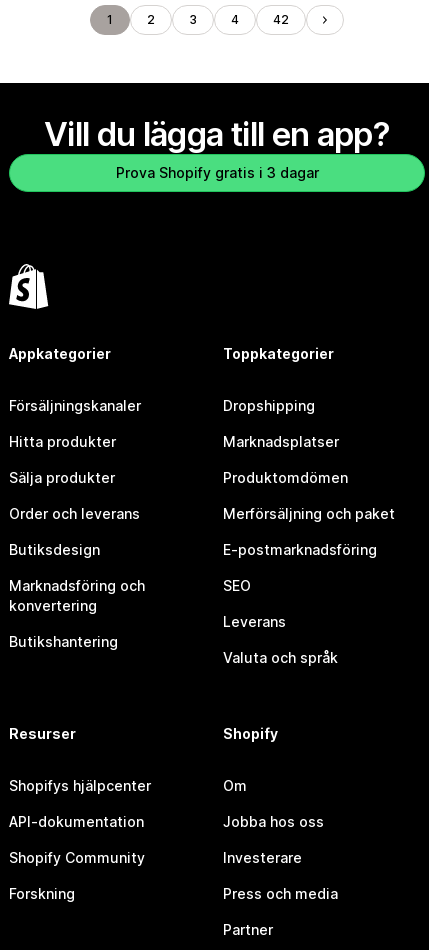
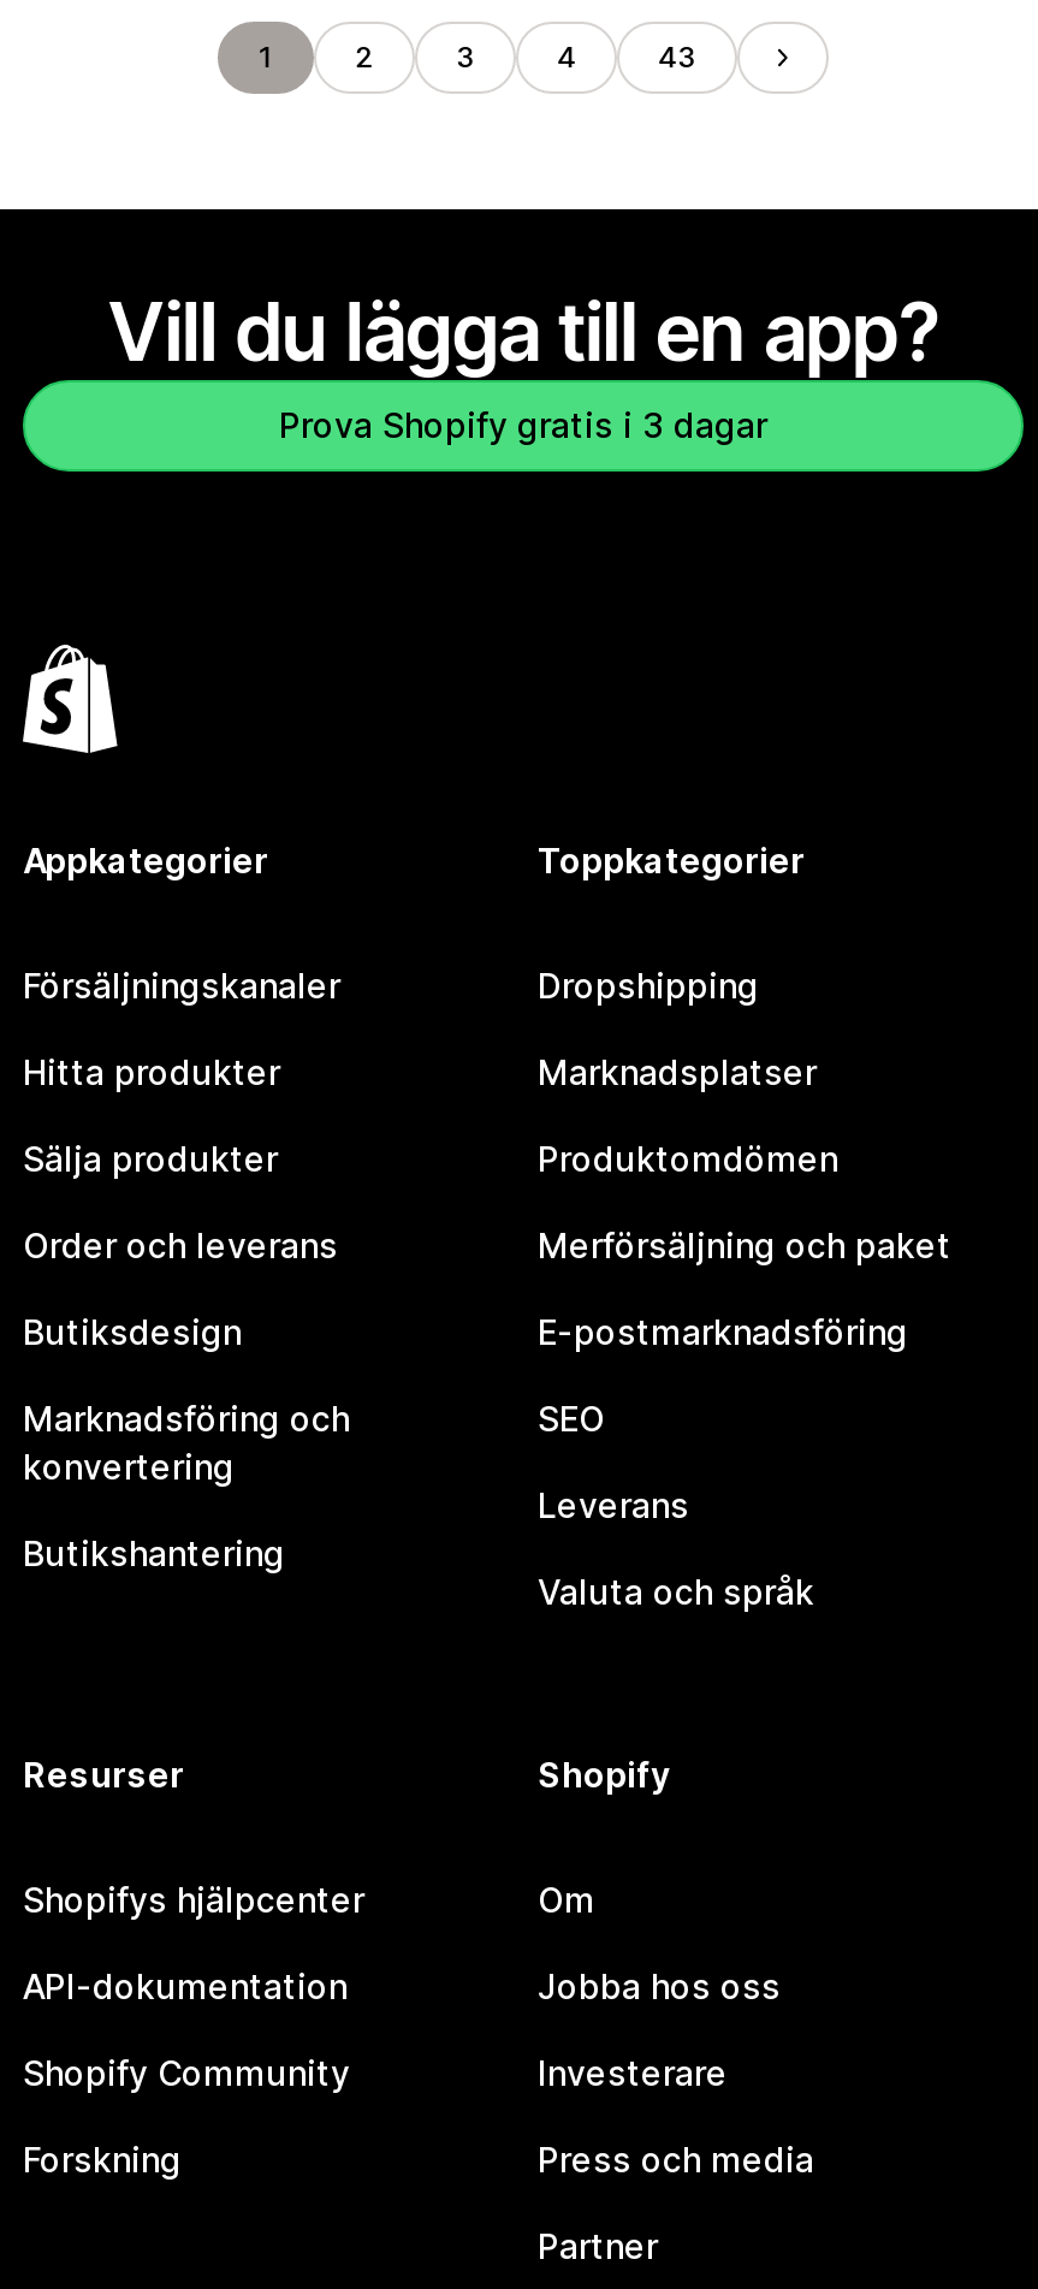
- 42
+ 43
